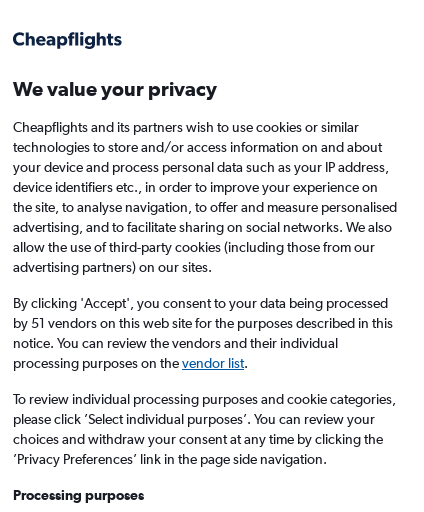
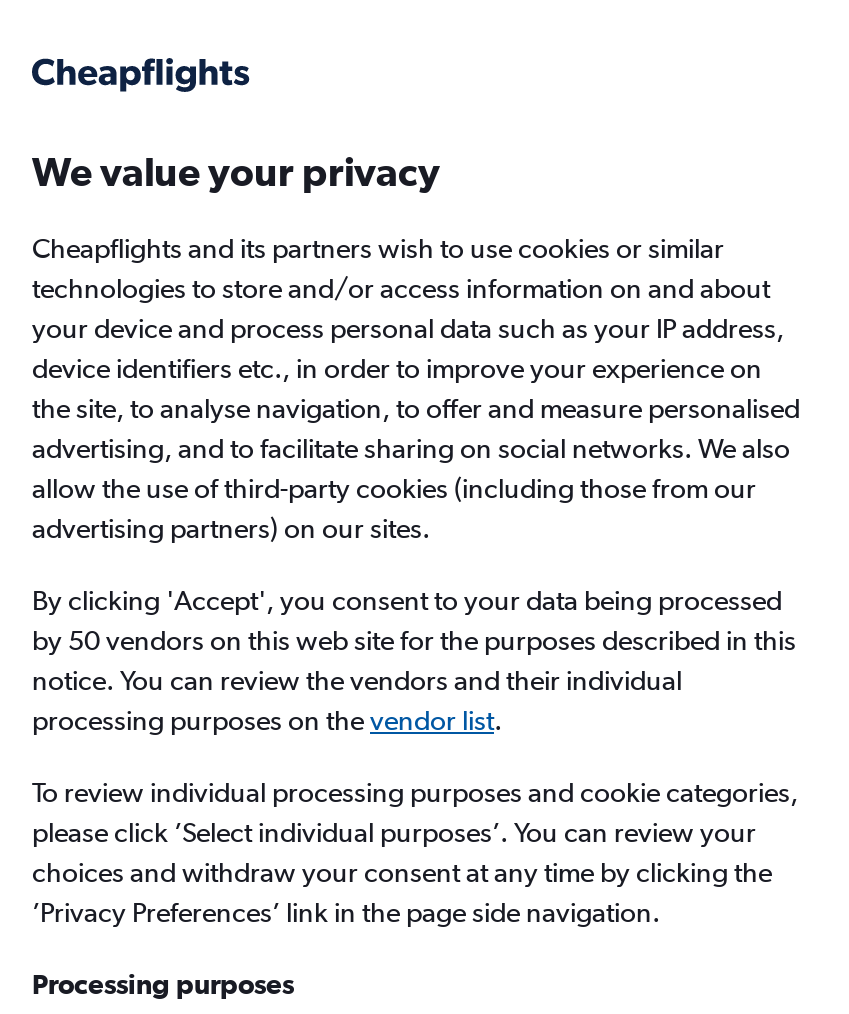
- by 51 vendors on this web site for the purposes described in this
+ by 50 vendors on this web site for the purposes described in this
